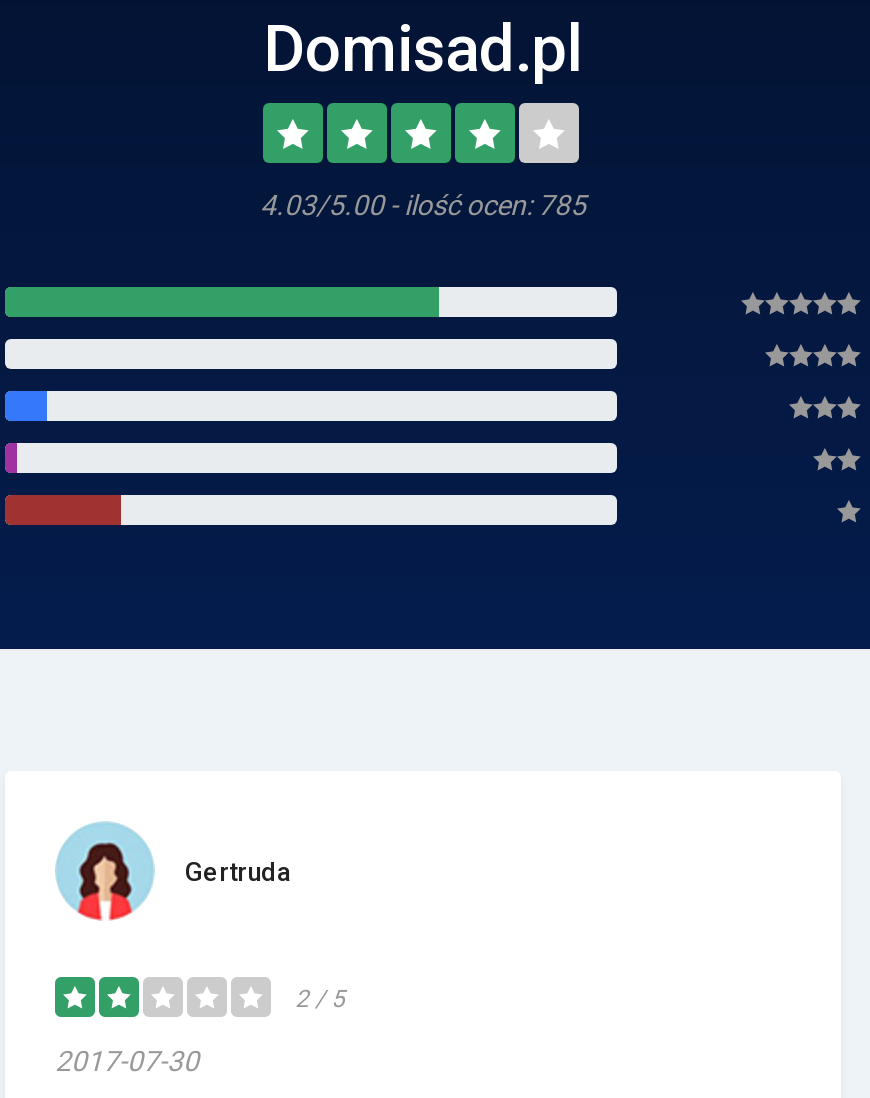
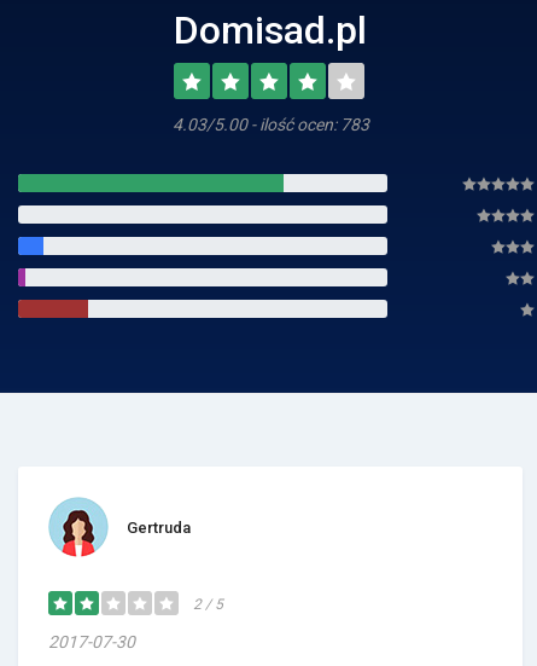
- 4.03/5.00 - ilość ocen: 785
+ 4.03/5.00 - ilość ocen: 783
